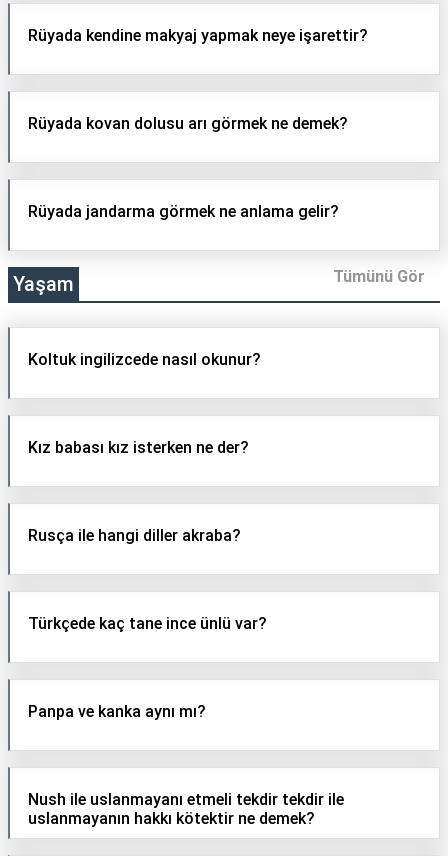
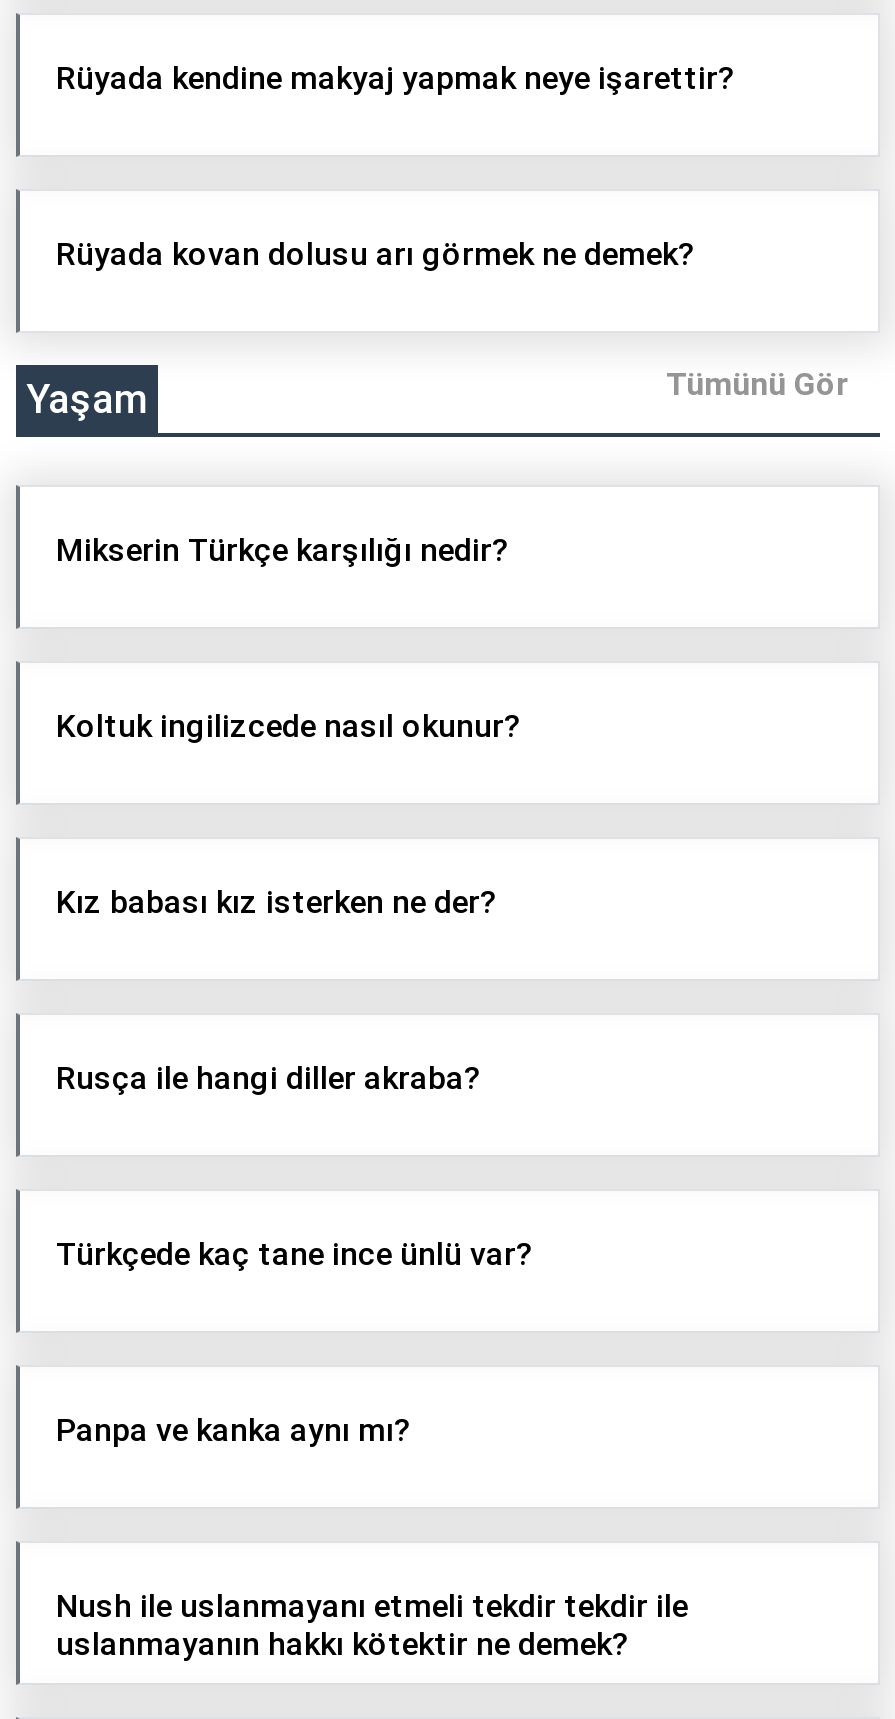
- Rüyada jandarma görmek ne anlama gelir?

moved up: Yaşam | Tümünü Gör

+ Mikserin Türkçe karşılığı nedir?
